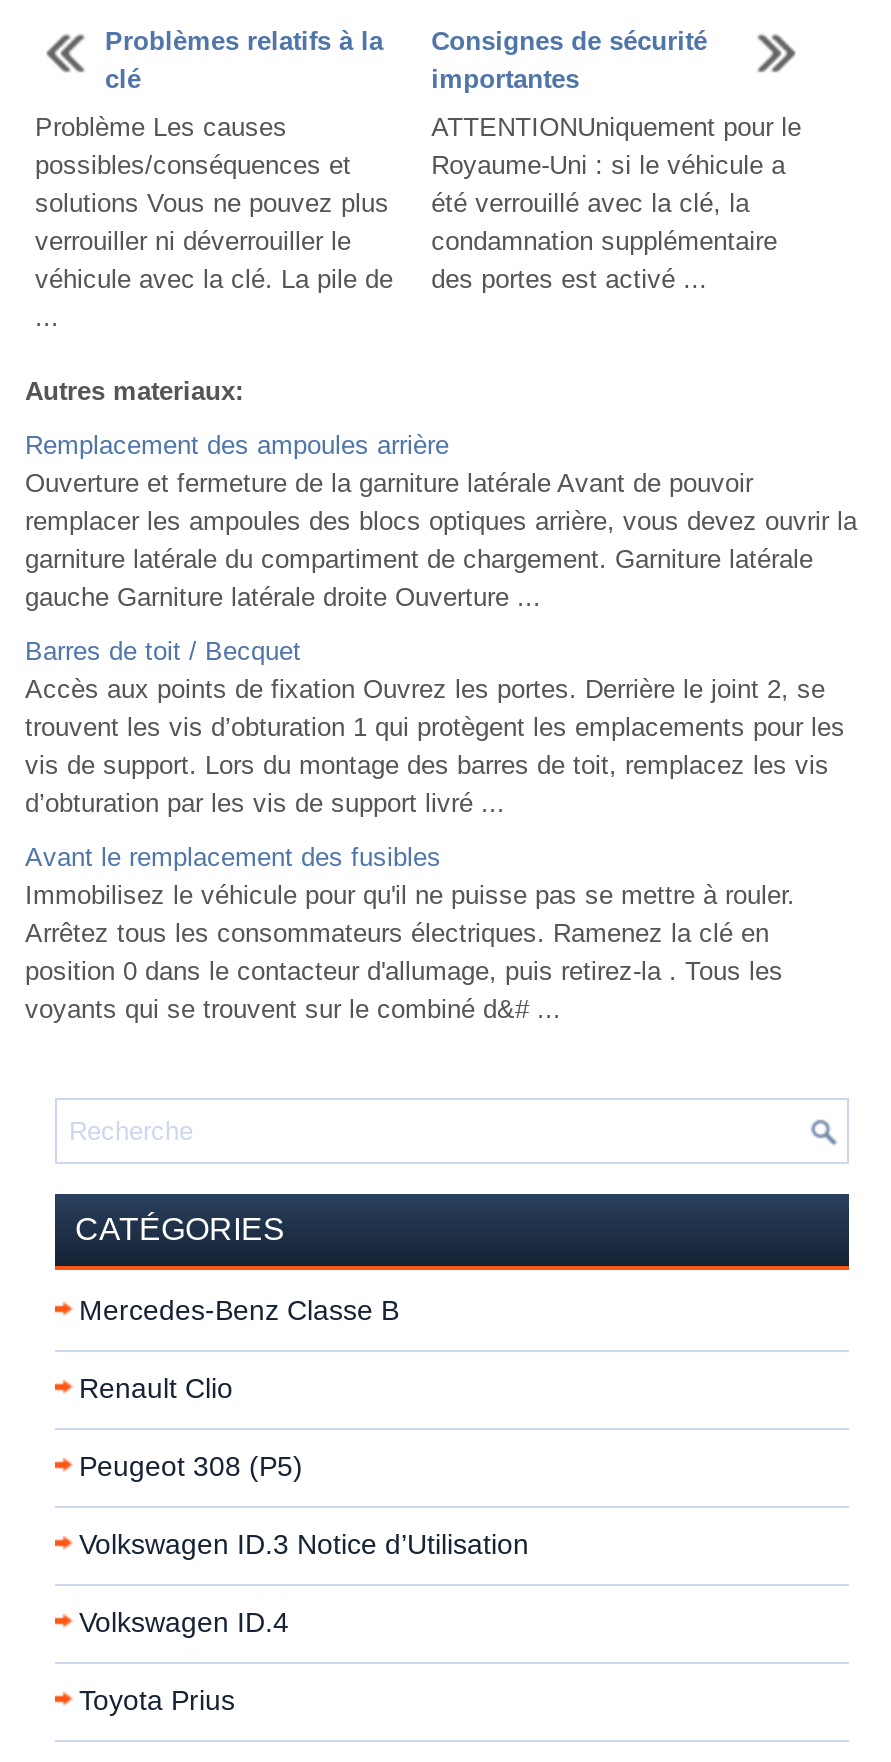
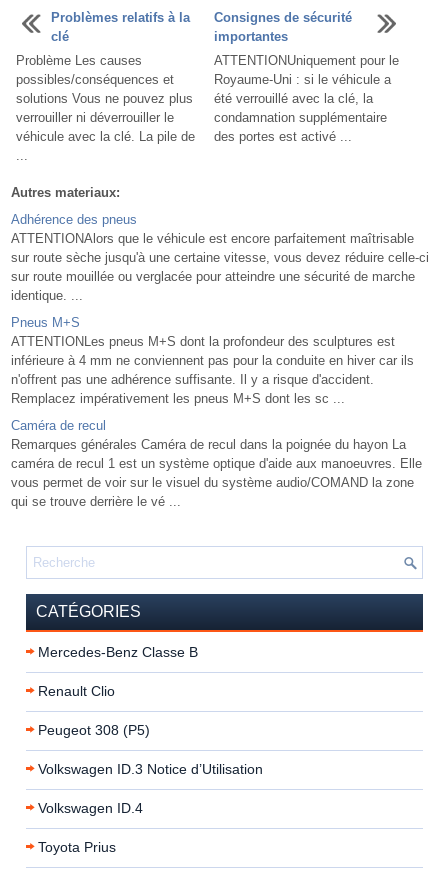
- Remplacement des ampoules arrière
- Ouverture et fermeture de la garniture latérale Avant de pouvoir
- remplacer les ampoules des blocs optiques arrière, vous devez ouvrir la
- garniture latérale du compartiment de chargement. Garniture latérale
- gauche Garniture latérale droite Ouverture ...
+ Adhérence des pneus
+ ATTENTIONAlors que le véhicule est encore parfaitement maîtrisable
+ sur route sèche jusqu'à une certaine vitesse, vous devez réduire celle-ci
+ sur route mouillée ou verglacée pour atteindre une sécurité de marche
+ identique. ...

- Barres de toit / Becquet
- Accès aux points de fixation Ouvrez les portes. Derrière le joint 2, se
- trouvent les vis d’obturation 1 qui protègent les emplacements pour les
- vis de support. Lors du montage des barres de toit, remplacez les vis
- d’obturation par les vis de support livré ...
+ Pneus M+S
+ ATTENTIONLes pneus M+S dont la profondeur des sculptures est
+ inférieure à 4 mm ne conviennent pas pour la conduite en hiver car ils
+ n'offrent pas une adhérence suffisante. Il y a risque d'accident.
+ Remplacez impérativement les pneus M+S dont les sc ...

- Avant le remplacement des fusibles
- Immobilisez le véhicule pour qu'il ne puisse pas se mettre à rouler.
- Arrêtez tous les consommateurs électriques. Ramenez la clé en
- position 0 dans le contacteur d'allumage, puis retirez-la . Tous les
- voyants qui se trouvent sur le combiné d&# ...
+ Caméra de recul
+ Remarques générales Caméra de recul dans la poignée du hayon La
+ caméra de recul 1 est un système optique d'aide aux manoeuvres. Elle
+ vous permet de voir sur le visuel du système audio/COMAND la zone
+ qui se trouve derrière le vé ...
